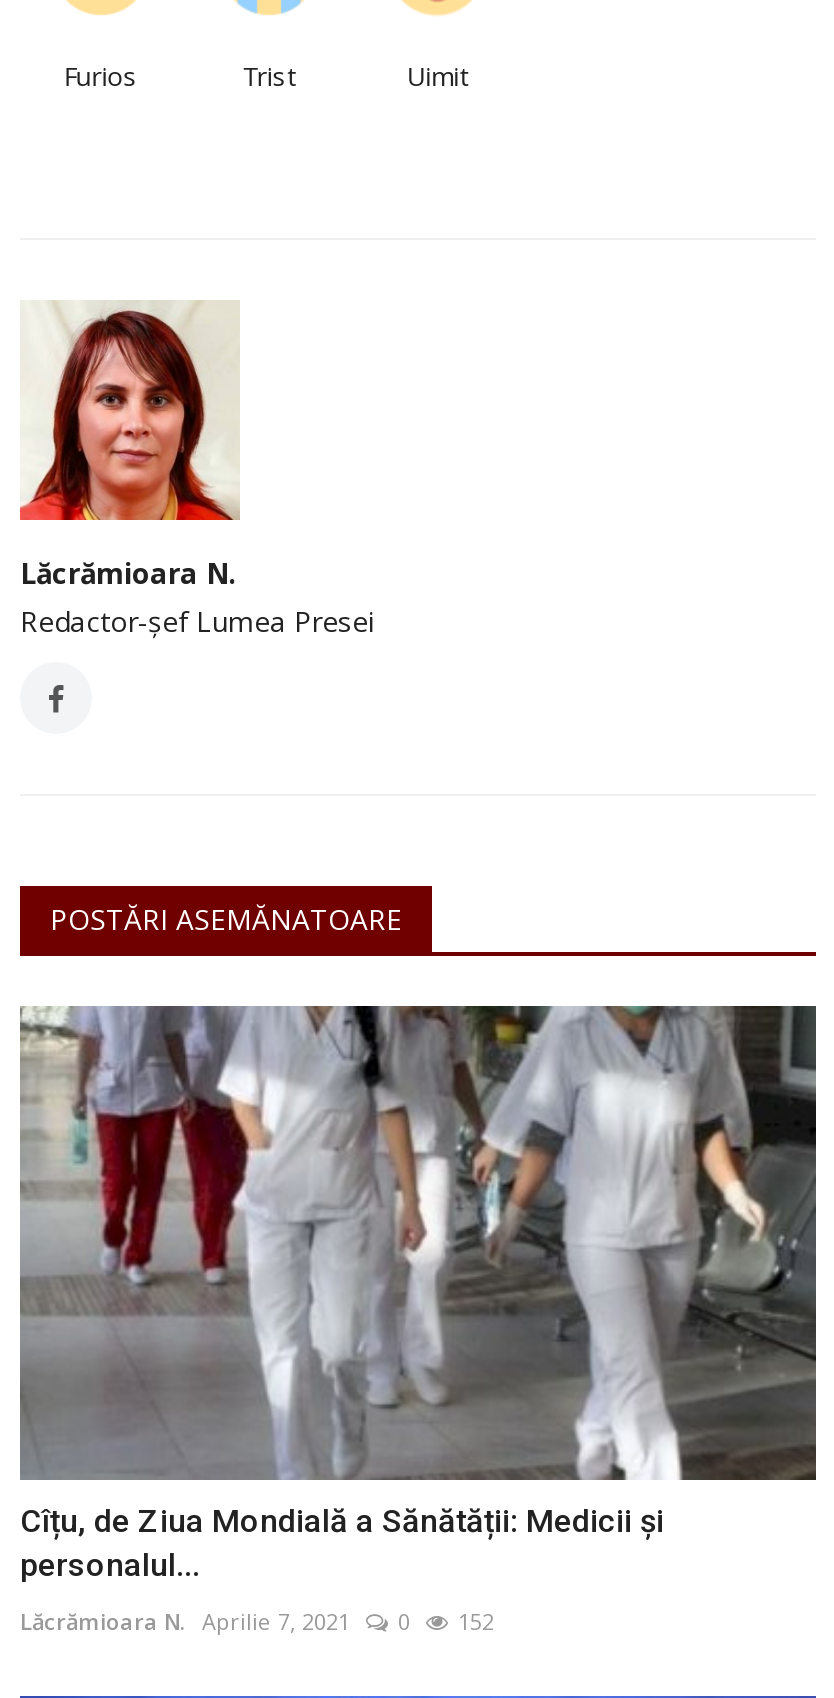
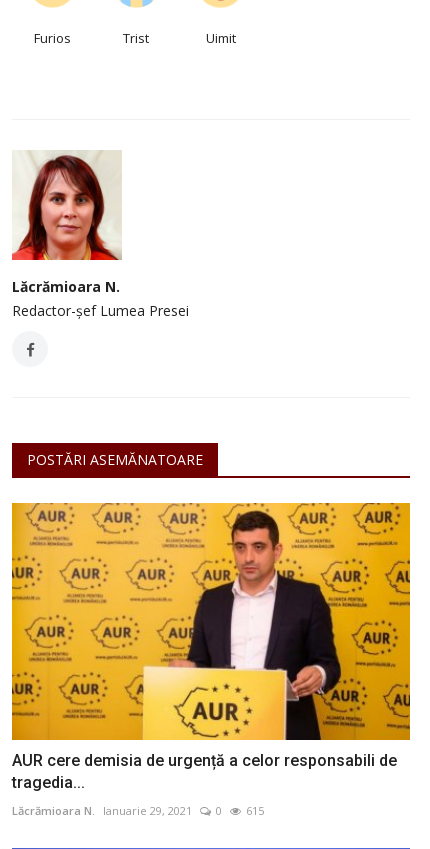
- [image]
- Cîțu, de Ziua Mondială a Sănătății: Medicii şi
- personalul...
+ [image]
+ AUR cere demisia de urgență a celor responsabili de
+ tragedia...

- Lăcrămioara N. Aprilie 7, 2021
+ Lăcrămioara N. Ianuarie 29, 2021

- 152
+ 615
